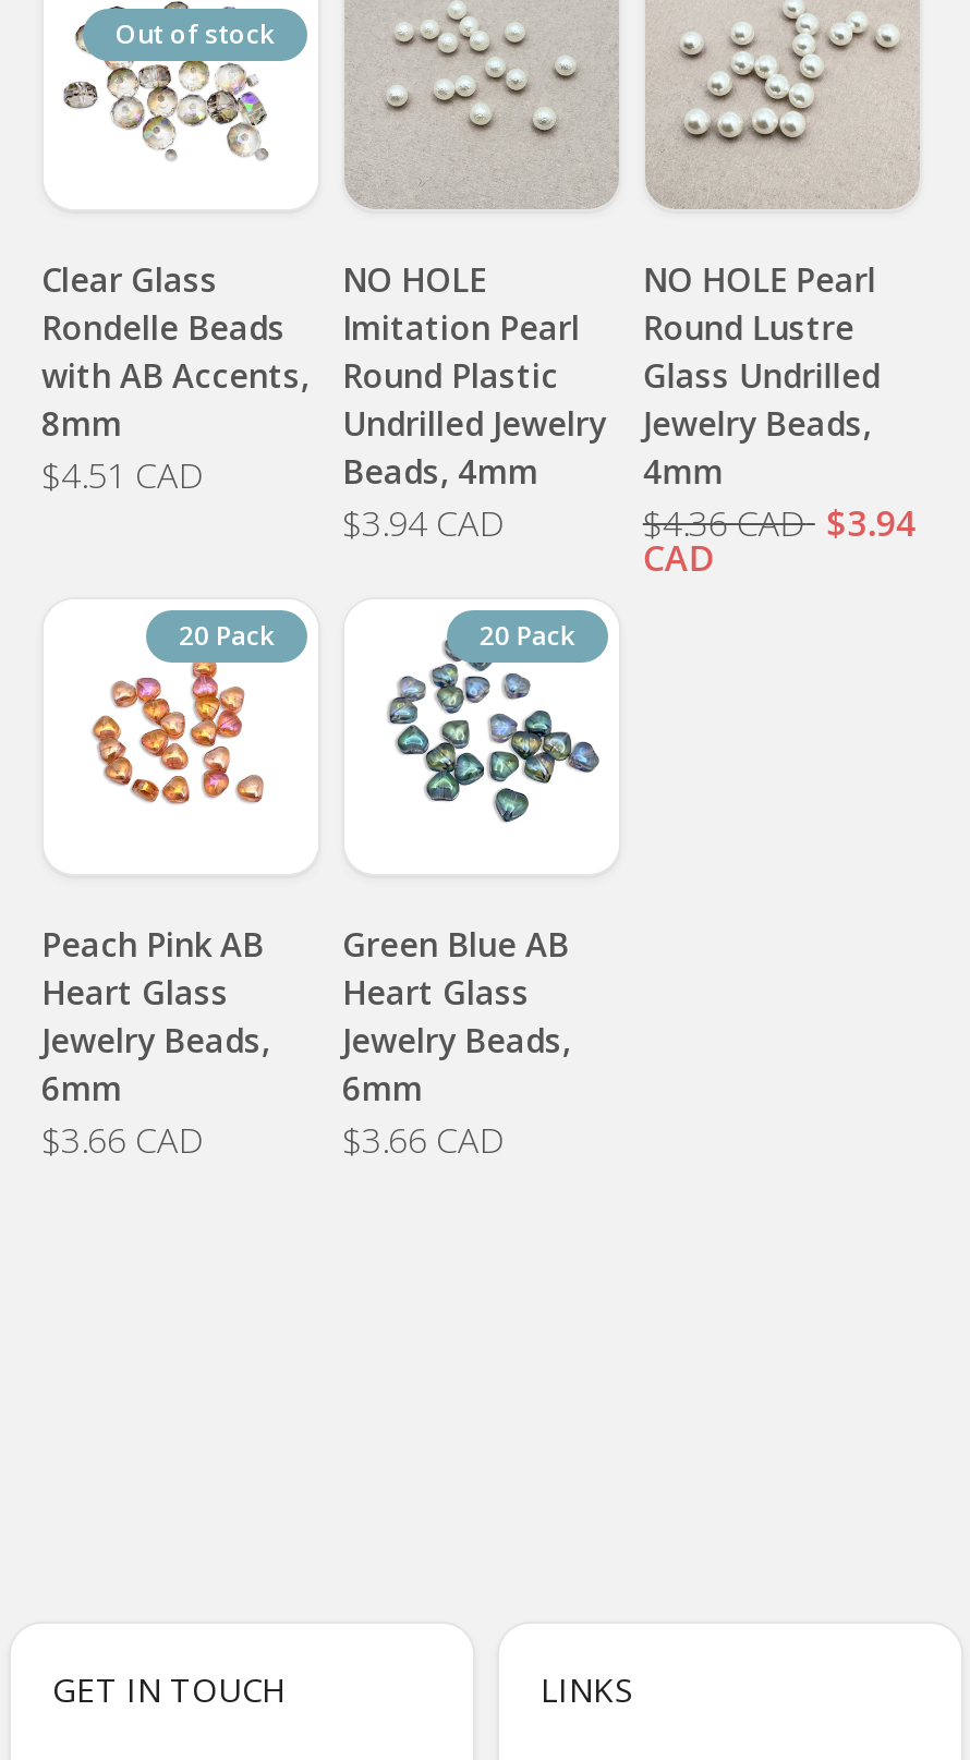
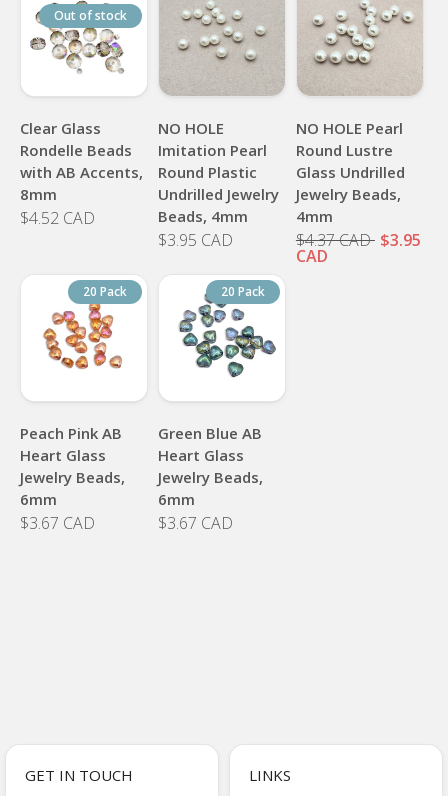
- $4.51 CAD
+ $4.52 CAD

- $3.94 CAD
+ $3.95 CAD

- $4.36 CAD $3.94
+ $4.37 CAD $3.95

- $3.66 CAD
+ $3.67 CAD

- $3.66 CAD
+ $3.67 CAD
